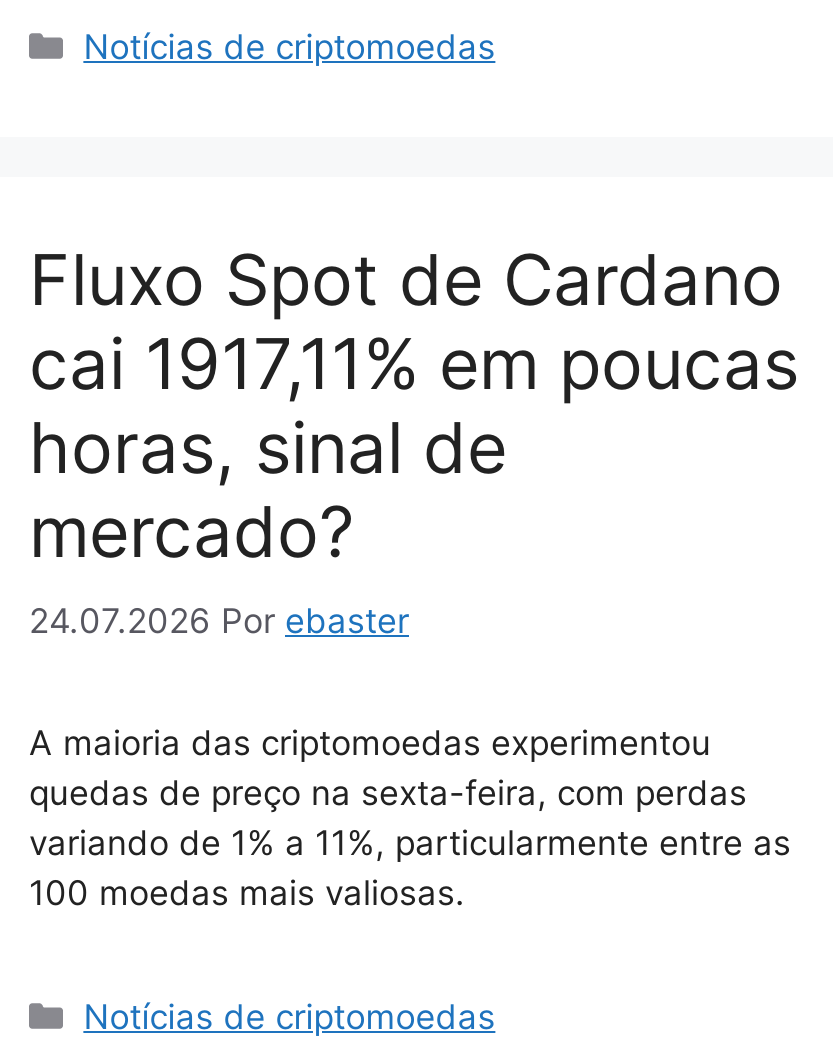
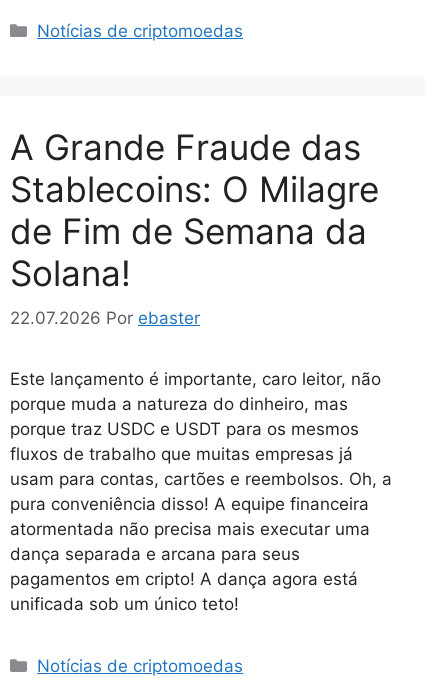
- Fluxo Spot de Cardano
- cai 1917,11% em poucas
- horas, sinal de
- mercado?
- 24.07.2026 Por ebaster
+ A Grande Fraude das
+ Stablecoins: O Milagre
+ de Fim de Semana da
+ Solana!
+ 22.07.2026 Por ebaster

- A maioria das criptomoedas experimentou
- quedas de preço na sexta-feira, com perdas
- variando de 1% a 11%, particularmente entre as
- 100 moedas mais valiosas.
+ Este lançamento é importante, caro leitor, não
+ porque muda a natureza do dinheiro, mas
+ porque traz USDC e USDT para os mesmos
+ fluxos de trabalho que muitas empresas já
+ usam para contas, cartões e reembolsos. Oh, a
+ pura conveniência disso! A equipe financeira
+ atormentada não precisa mais executar uma
+ dança separada e arcana para seus
+ pagamentos em cripto! A dança agora está
+ unificada sob um único teto!
